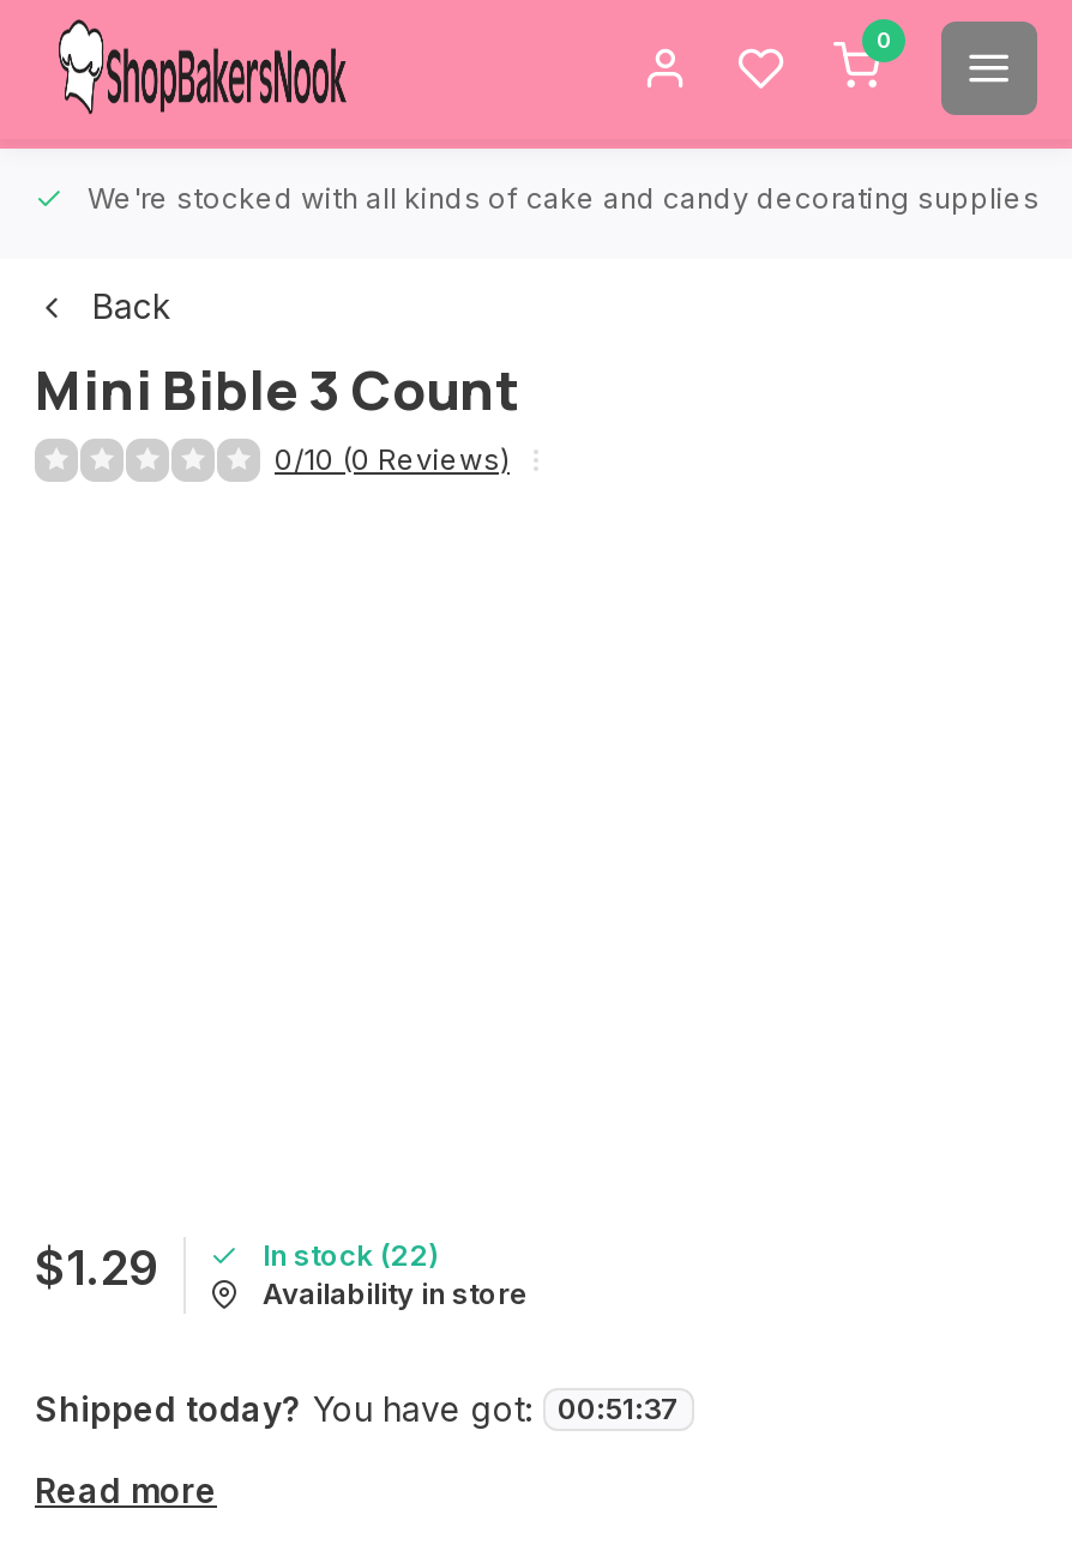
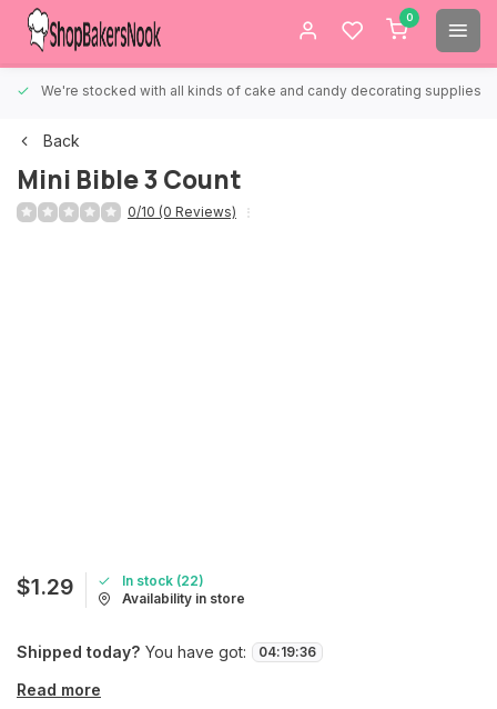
- Shipped today? You have got: 00:51:37
+ Shipped today? You have got: 04:19:36
